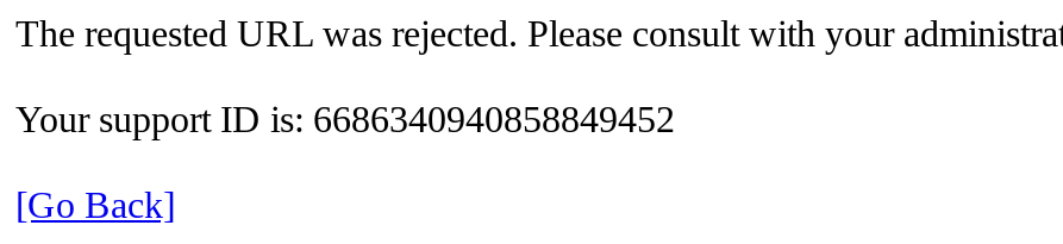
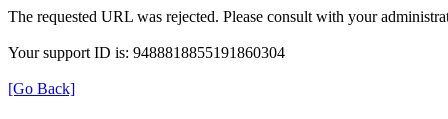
- Your support ID is: 6686340940858849452
+ Your support ID is: 9488818855191860304
